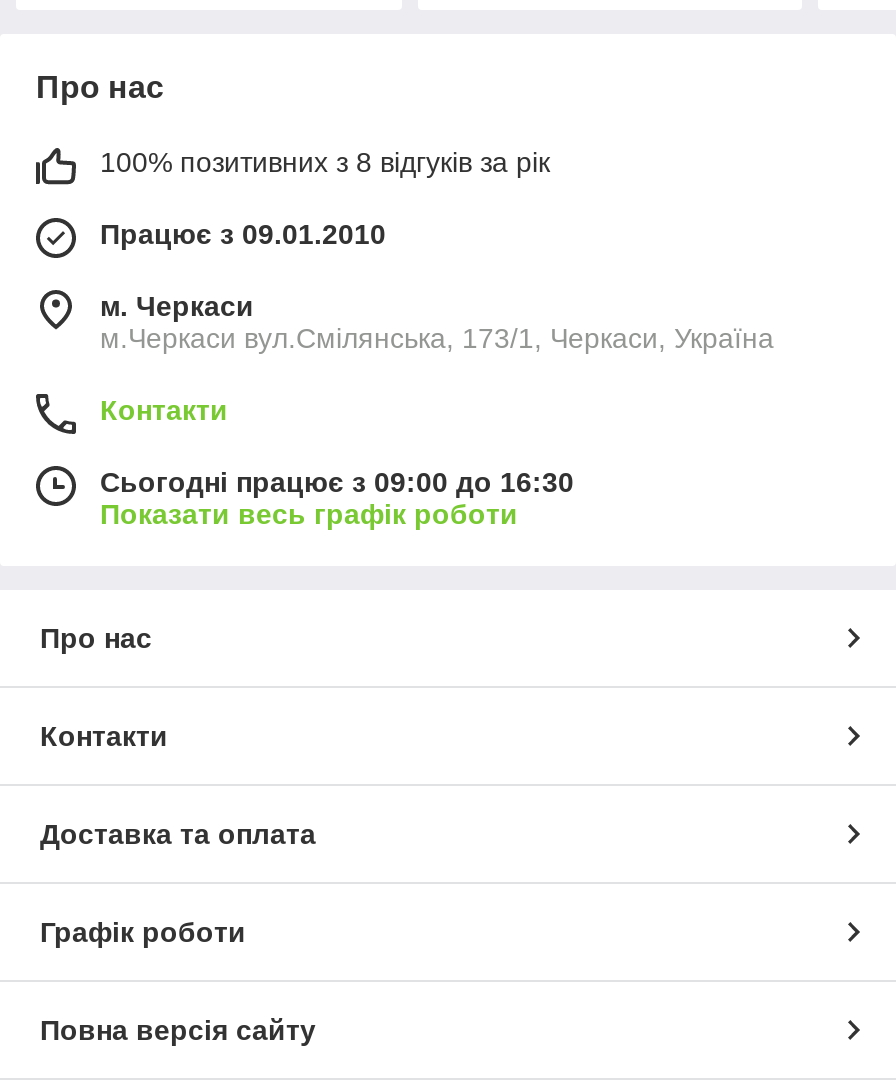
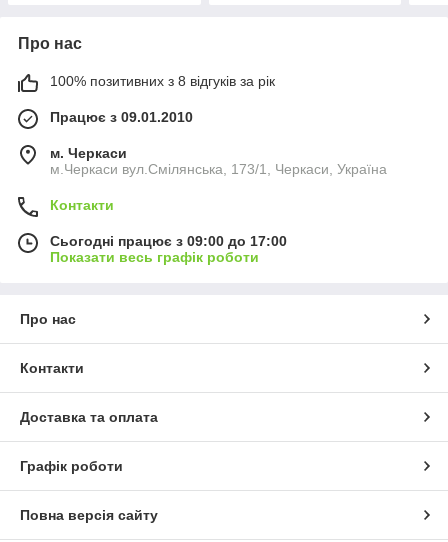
- Сьогодні працює з 09:00 до 16:30
+ Сьогодні працює з 09:00 до 17:00
